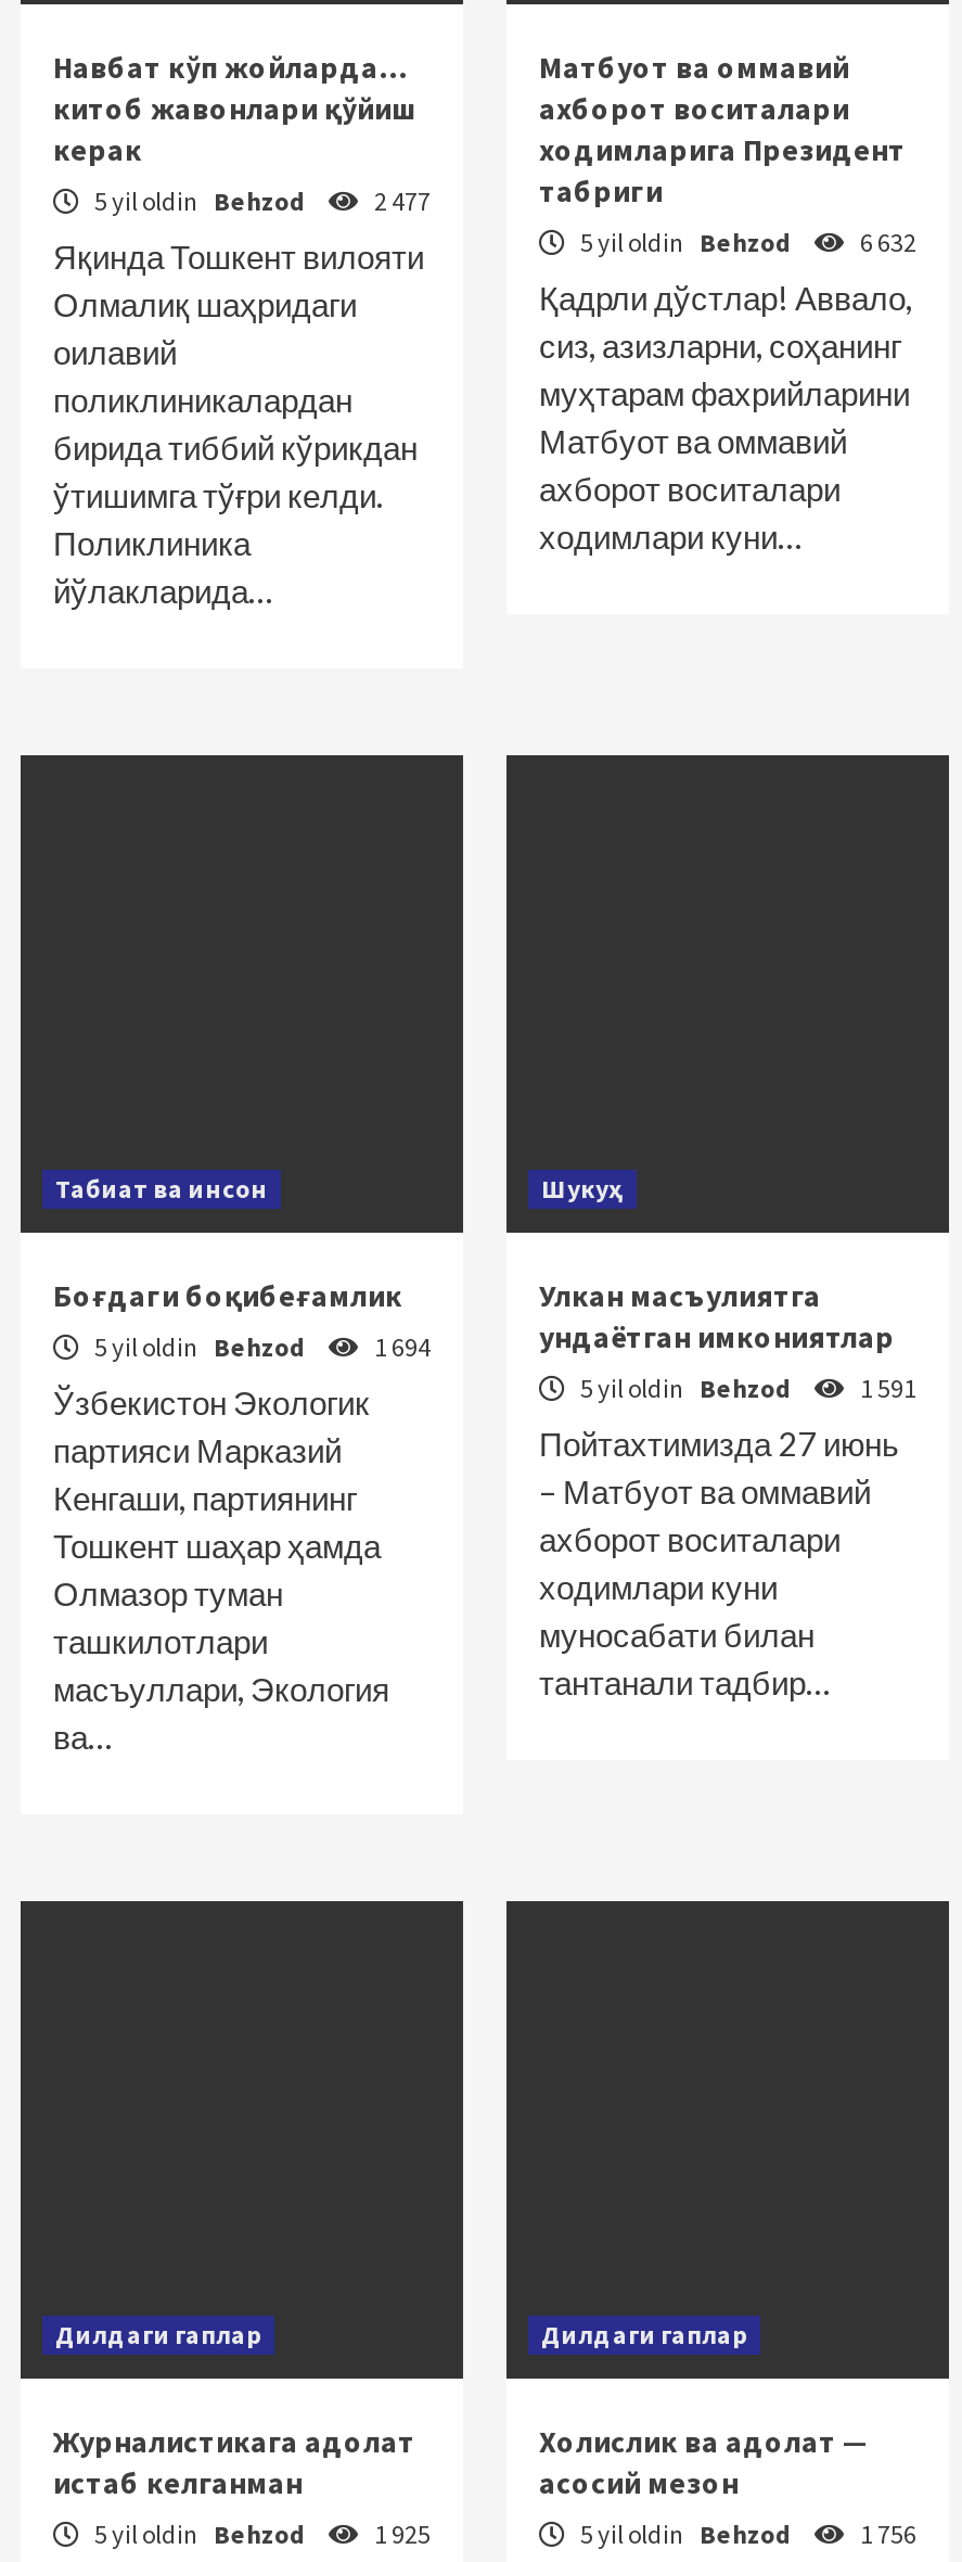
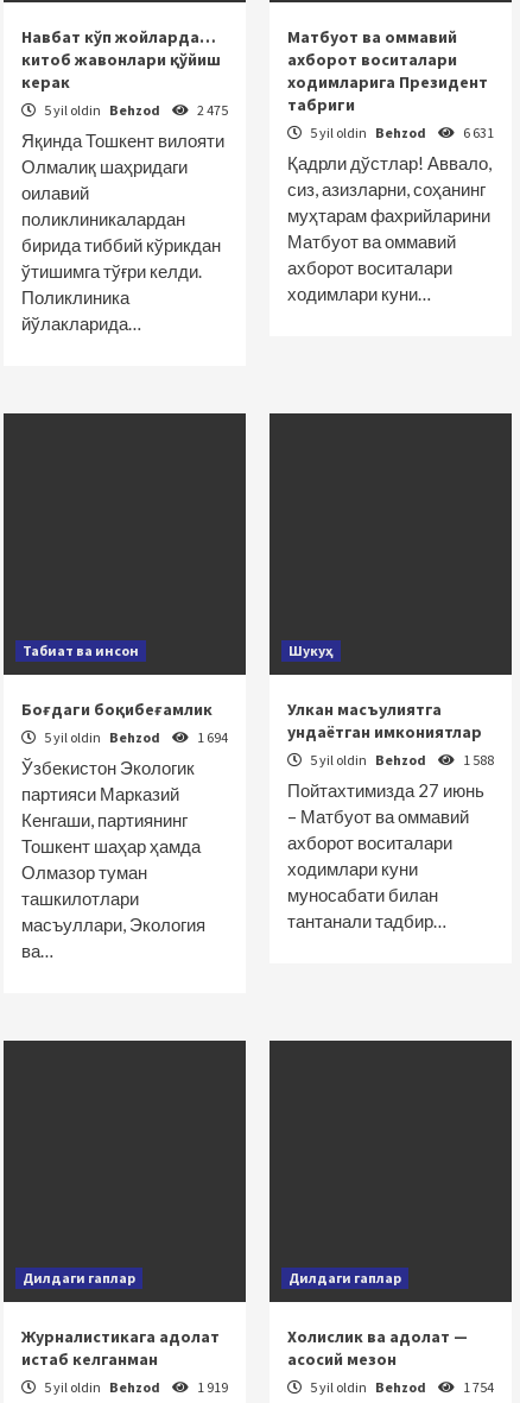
- 5 yil oldin Behzod 2 477
+ 5 yil oldin Behzod 2 475

- 5 yil oldin Behzod 6 632
+ 5 yil oldin Behzod 6 631

- 5 yil oldin Behzod 1 591
+ 5 yil oldin Behzod 1 588

- 5 yil oldin Behzod 1 925
+ 5 yil oldin Behzod 1 919

- 5 yil oldin Behzod 1 756
+ 5 yil oldin Behzod 1 754
